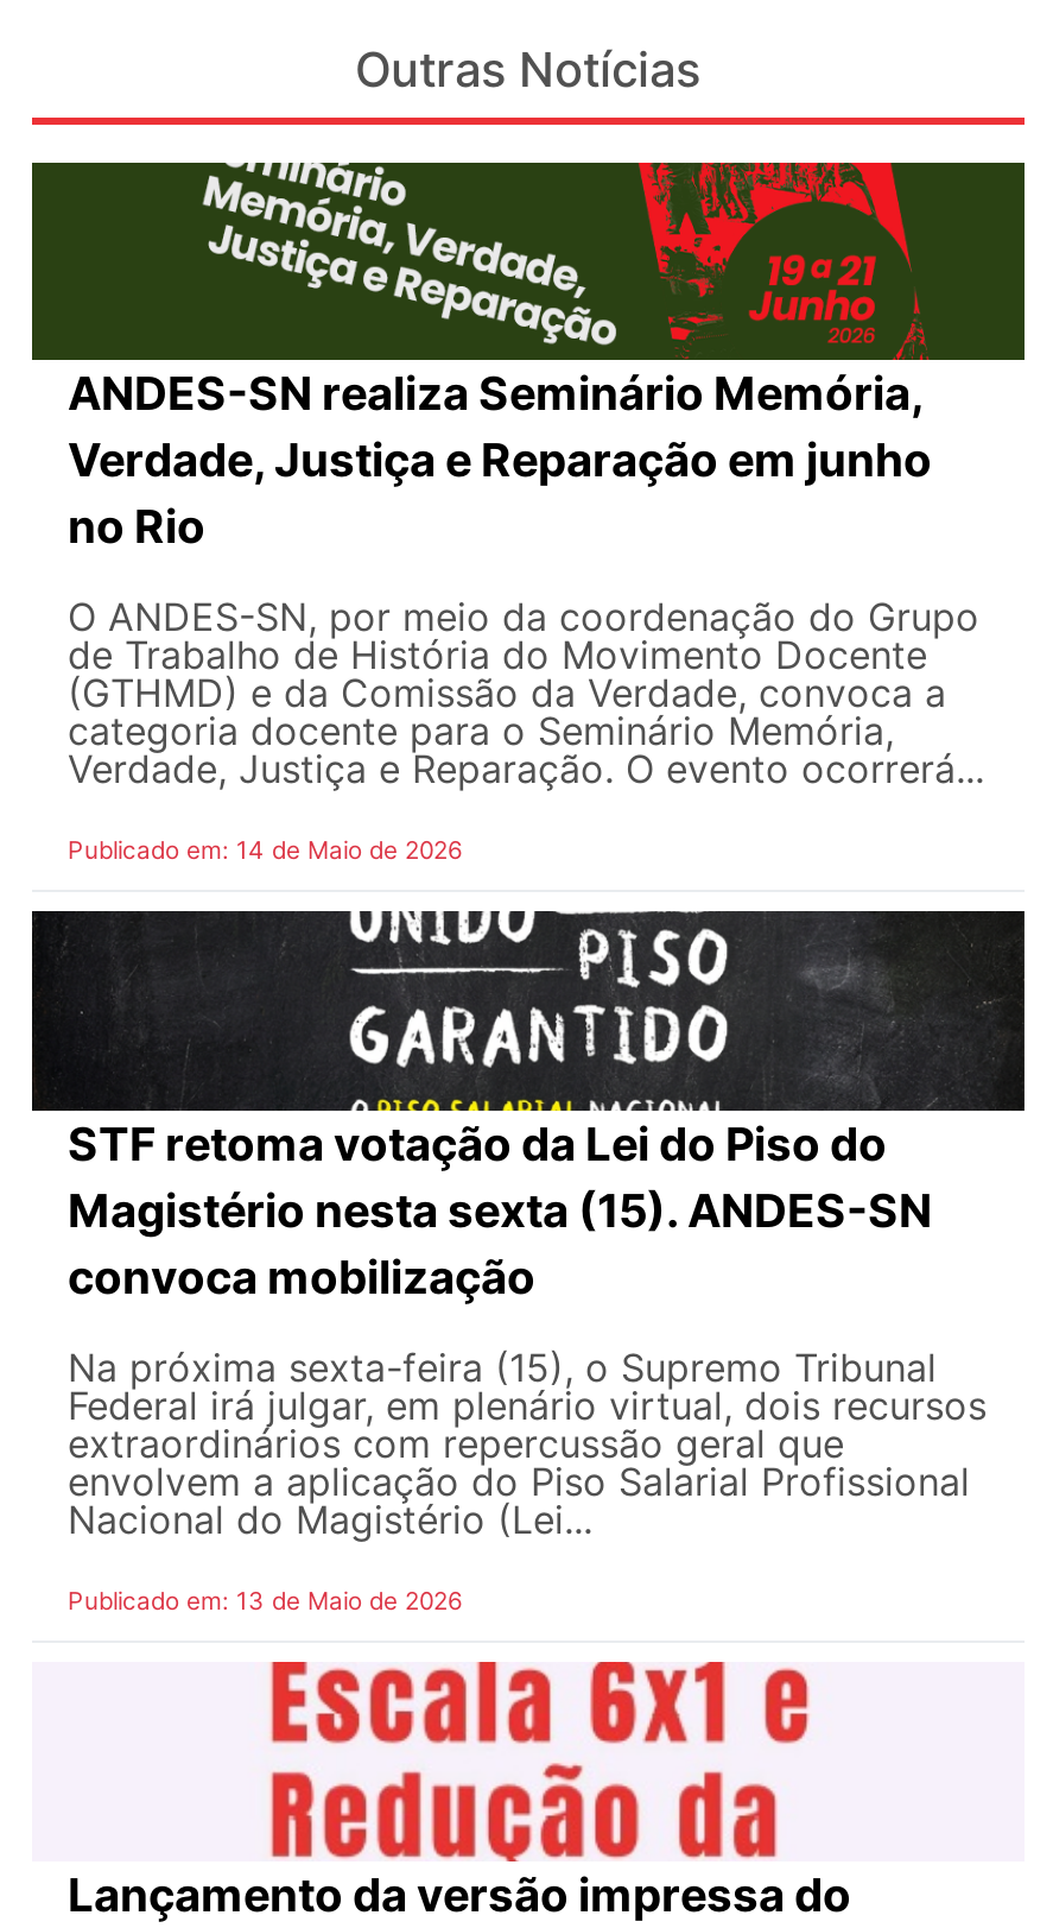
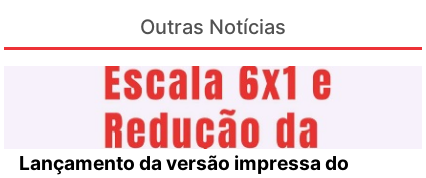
- [image]
- ANDES-SN realiza Seminário Memória,
- Verdade, Justiça e Reparação em junho
- no Rio
- O ANDES-SN, por meio da coordenação do Grupo
- de Trabalho de História do Movimento Docente
- (GTHMD) e da Comissão da Verdade, convoca a
- categoria docente para o Seminário Memória,
- Verdade, Justiça e Reparação. O evento ocorrerá...
- Publicado em: 14 de Maio de 2026

- [image]
- STF retoma votação da Lei do Piso do
- Magistério nesta sexta (15). ANDES-SN
- convoca mobilização
- Na próxima sexta-feira (15), o Supremo Tribunal
- Federal irá julgar, em plenário virtual, dois recursos
- extraordinários com repercussão geral que
- envolvem a aplicação do Piso Salarial Profissional
- Nacional do Magistério (Lei...
- Publicado em: 13 de Maio de 2026
